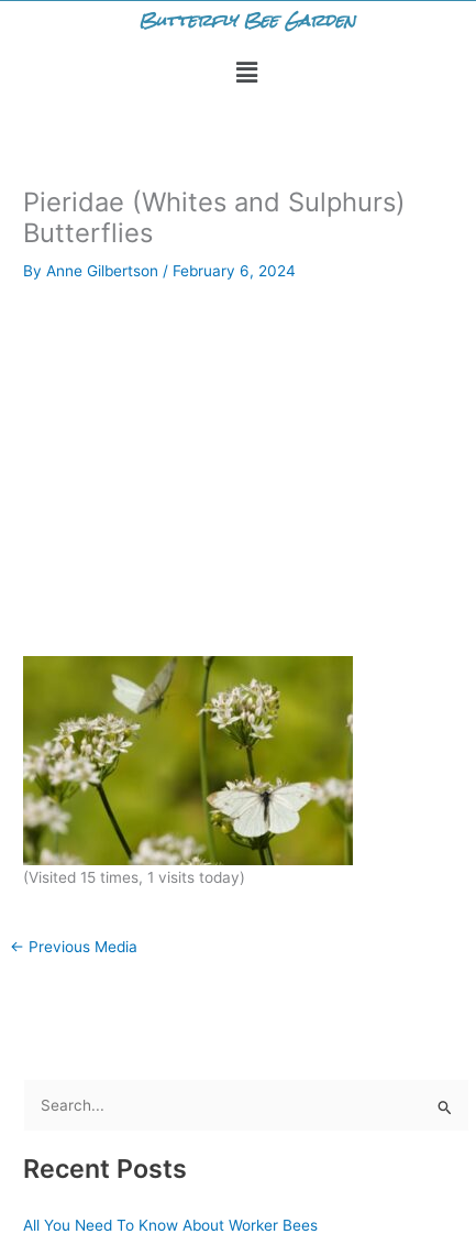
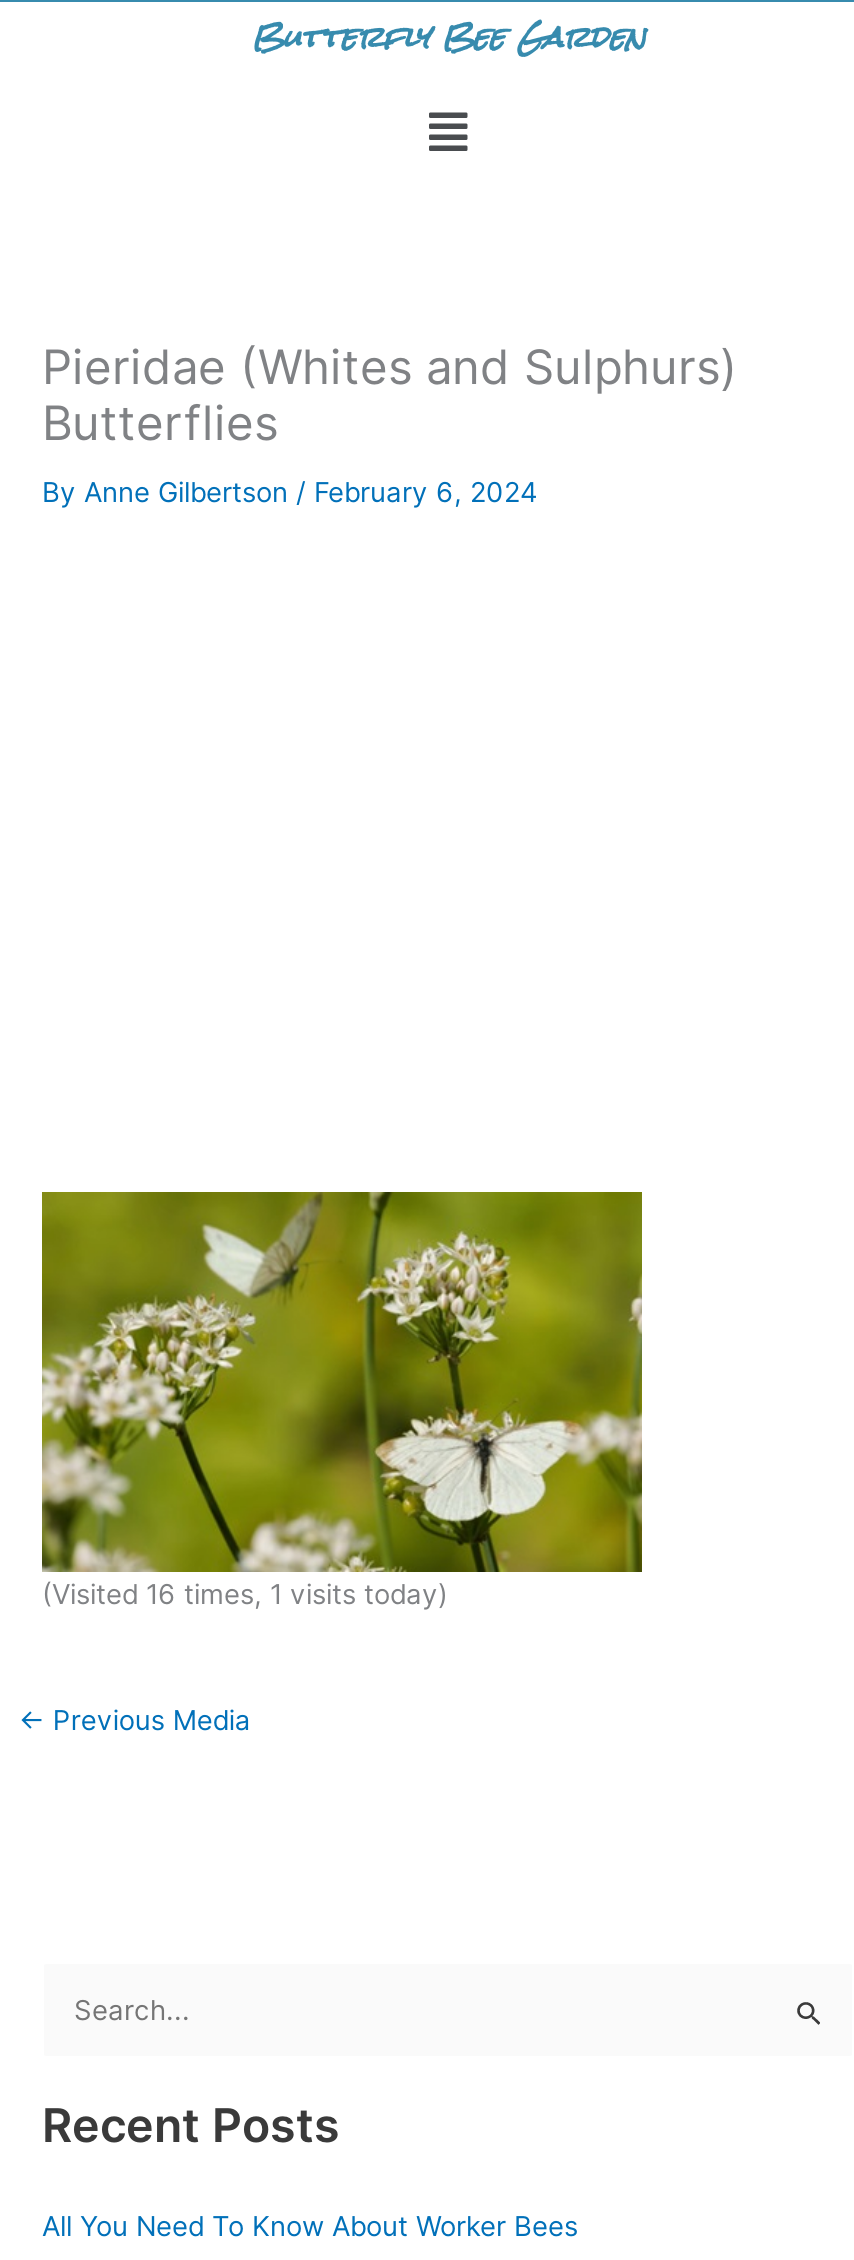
- (Visited 15 times, 1 visits today)
+ (Visited 16 times, 1 visits today)
